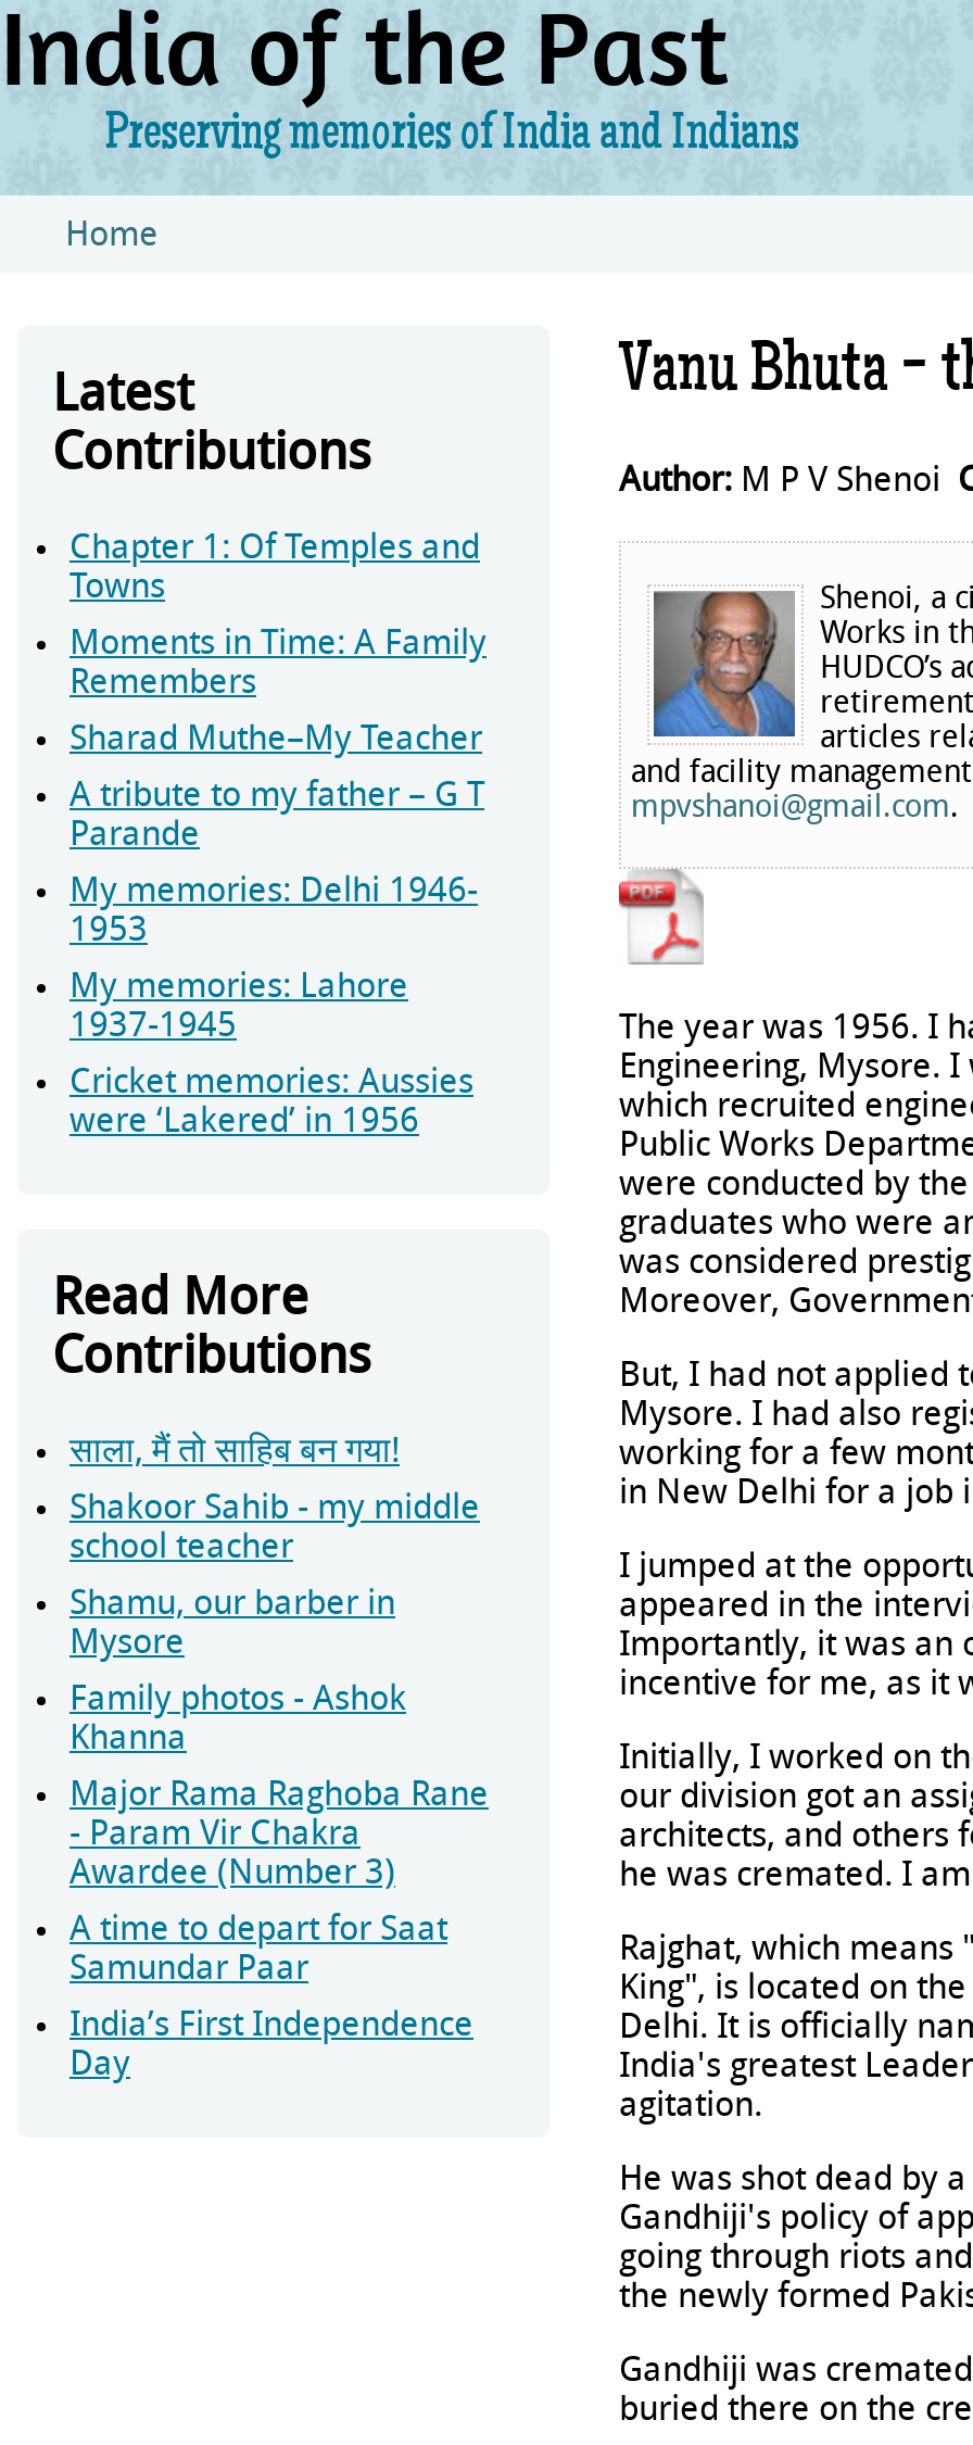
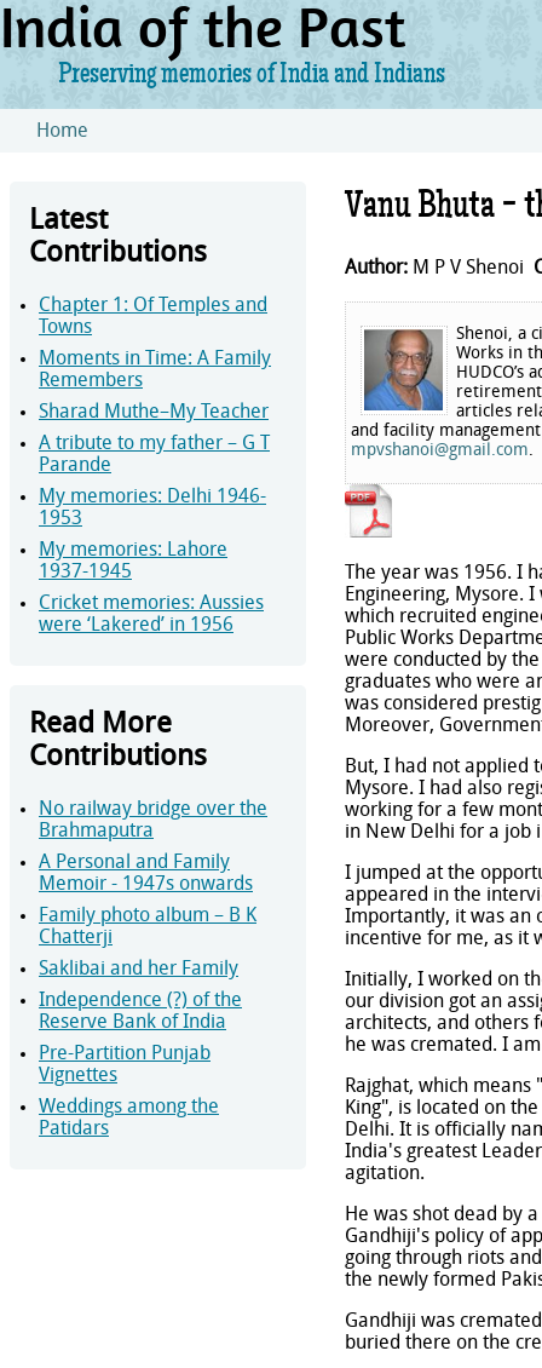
- साला, मैं तो साहिब बन गया!
+ No railway bridge over the
+ Brahmaputra

- Shakoor Sahib - my middle
- school teacher
+ A Personal and Family
+ Memoir - 1947s onwards

- Shamu, our barber in
- Mysore
+ Family photo album – B K
+ Chatterji

- Family photos - Ashok
- Khanna
+ Saklibai and her Family

- Major Rama Raghoba Rane
- - Param Vir Chakra
- Awardee (Number 3)
+ Independence (?) of the
+ Reserve Bank of India

- A time to depart for Saat
- Samundar Paar
+ Pre-Partition Punjab
+ Vignettes

- India’s First Independence
- Day
+ Weddings among the
+ Patidars
